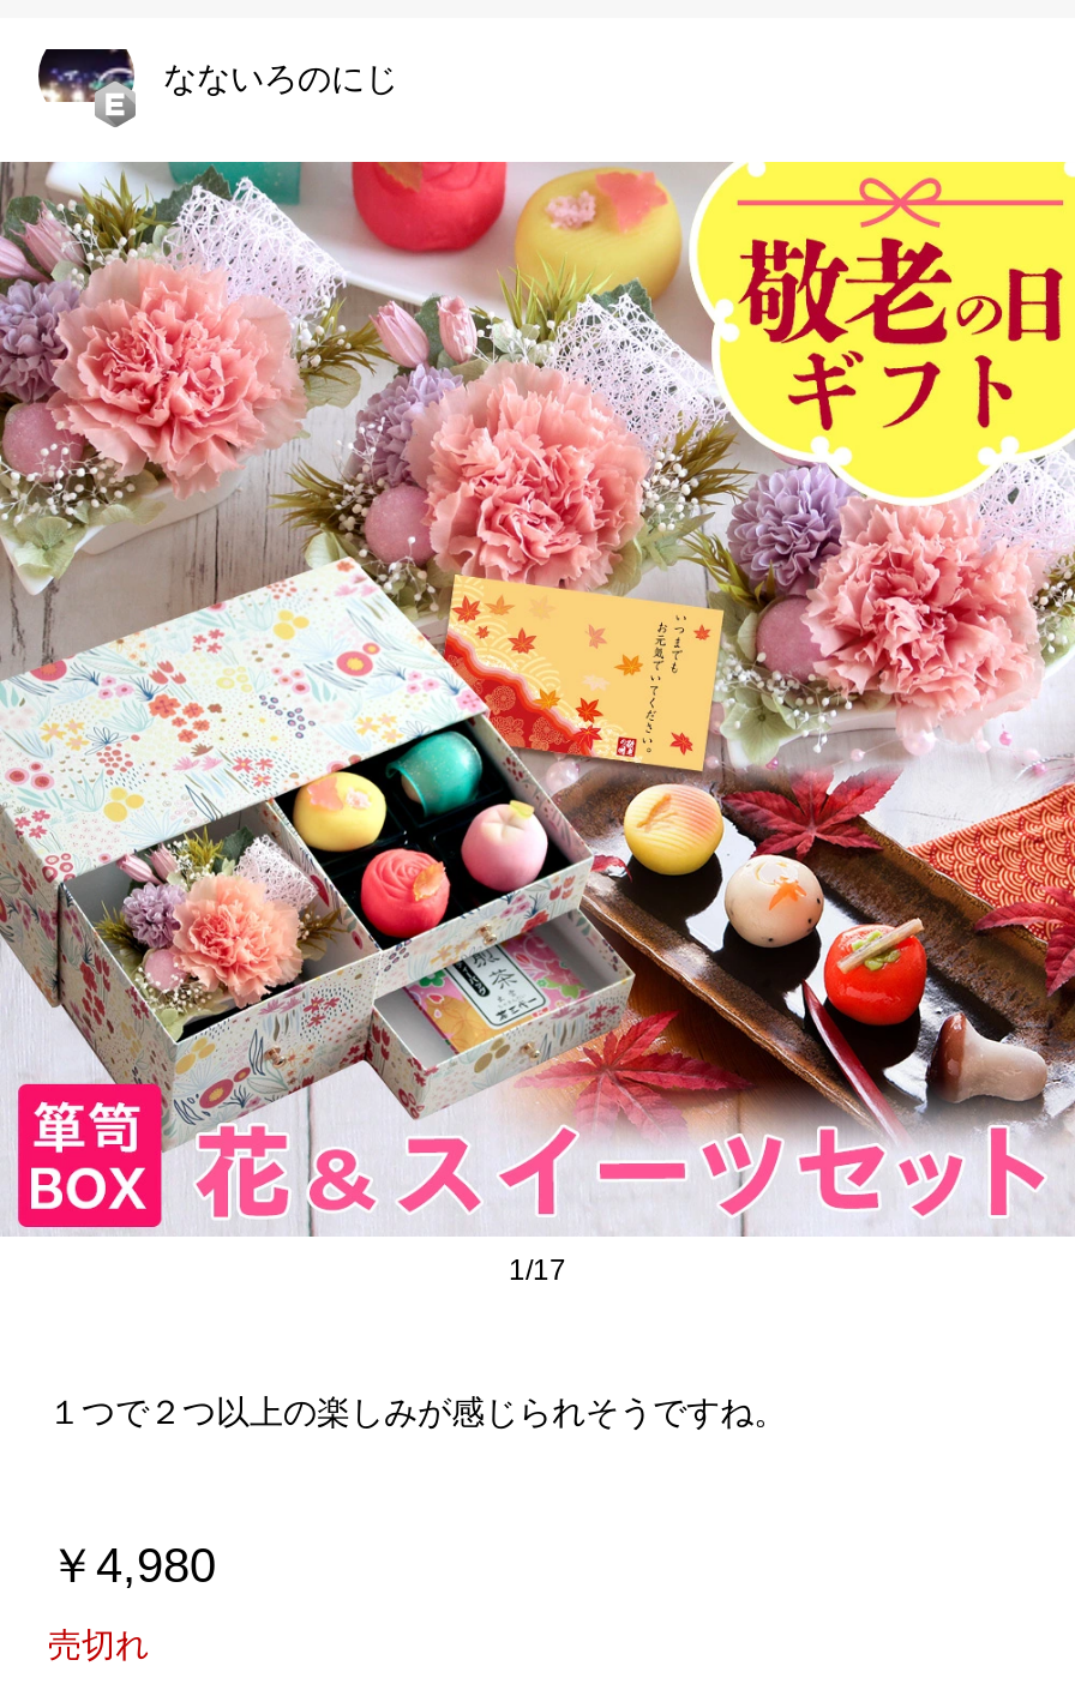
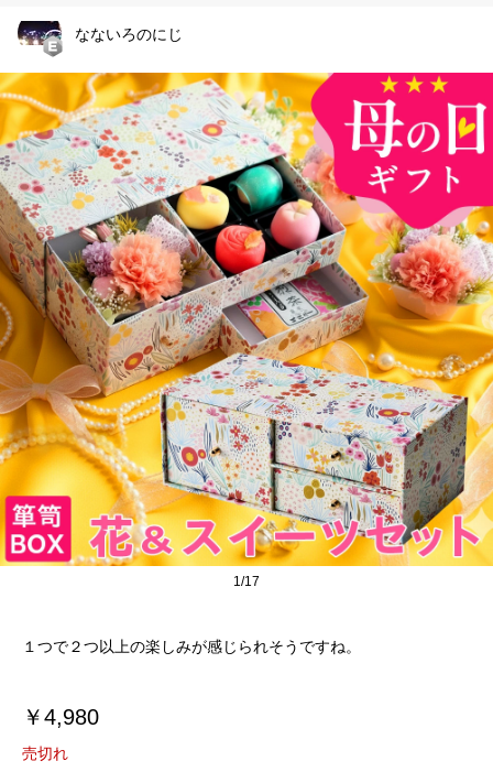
- [image]
+ [image]
